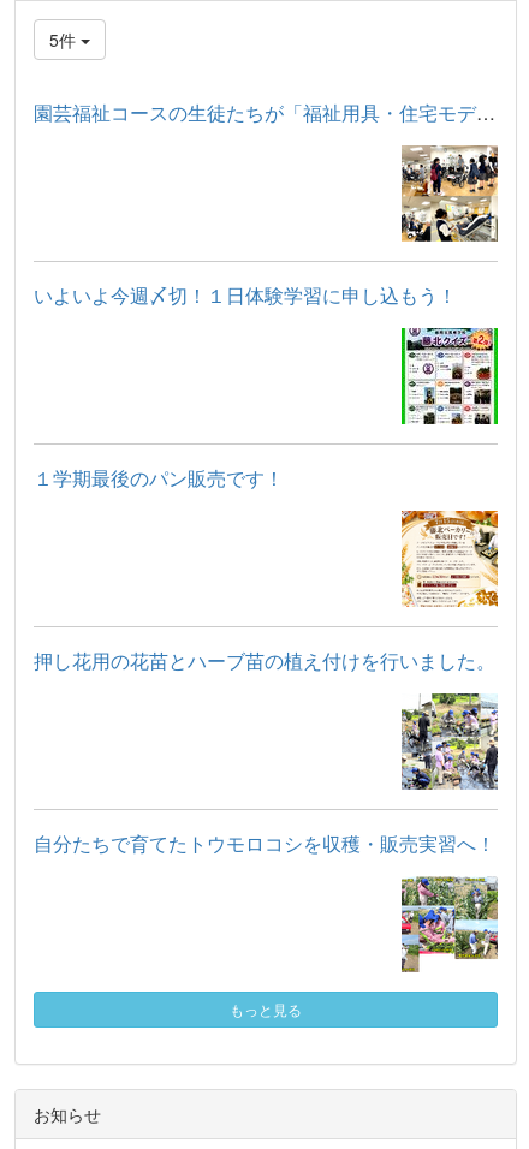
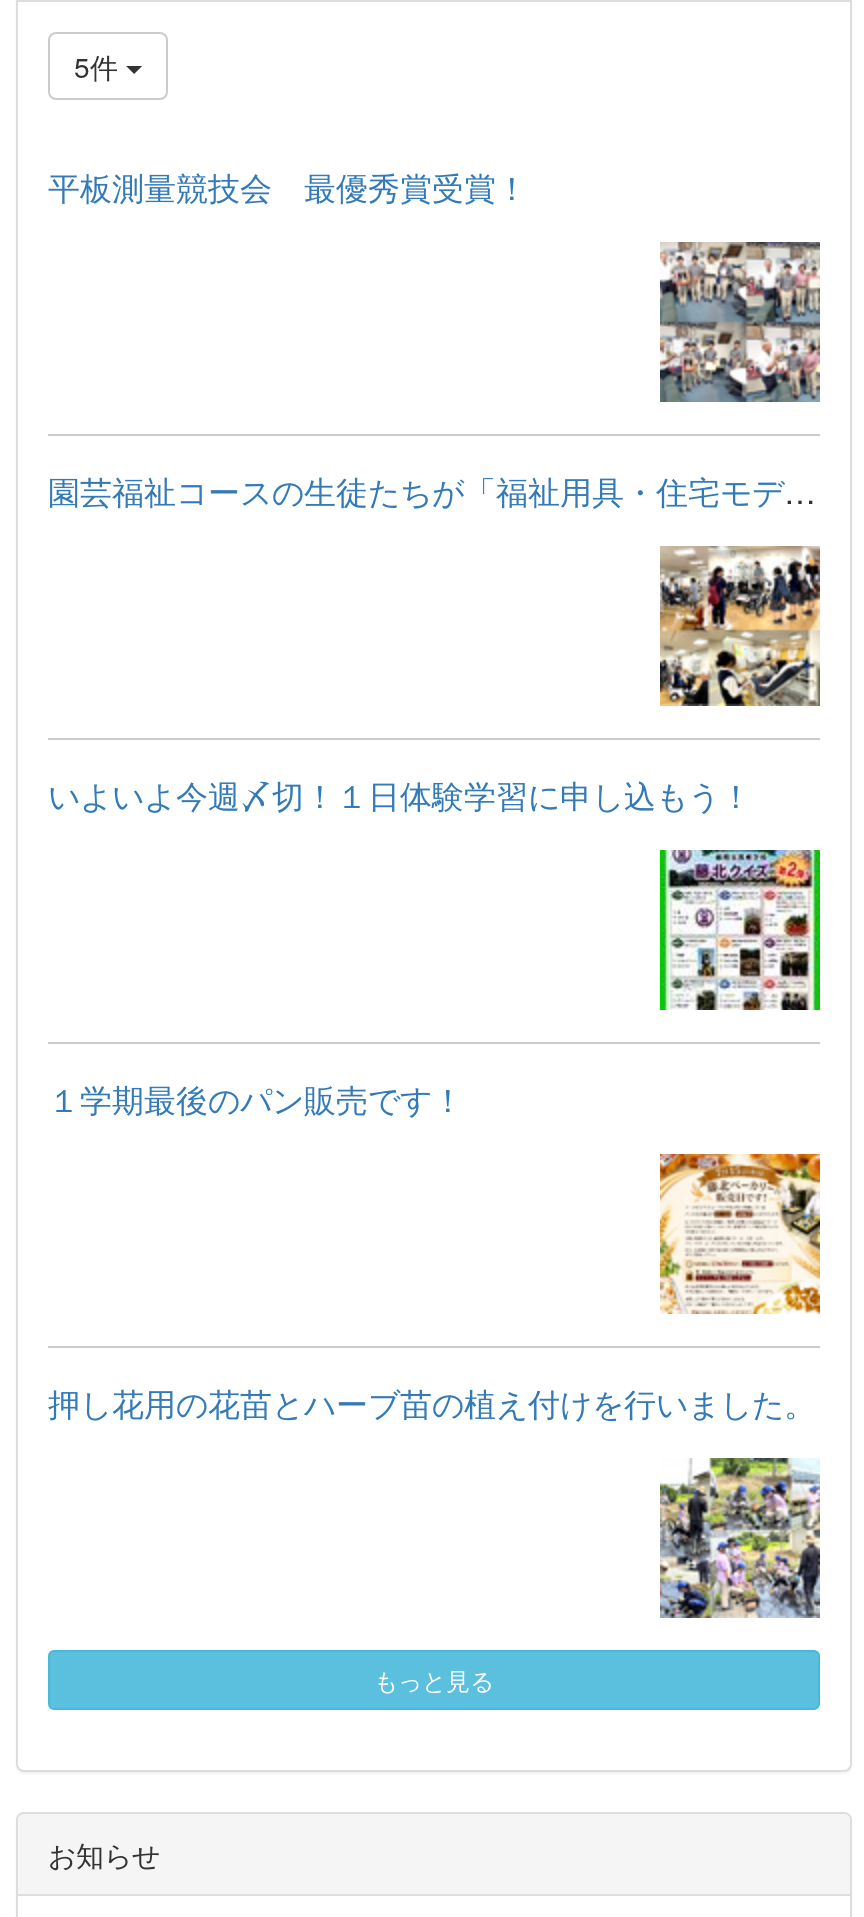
+ 平板測量競技会 最優秀賞受賞！

+ [image]

moved down: [image] | いよいよ今週〆切！１日体験学習に申し込もう！ | １学期最後のパン販売です！ | 押し花用の花苗とハーブ苗の植え付けを行いました。

moved down: [image]

- 自分たちで育てたトウモロコシを収穫・販売実習へ！

- [image]
